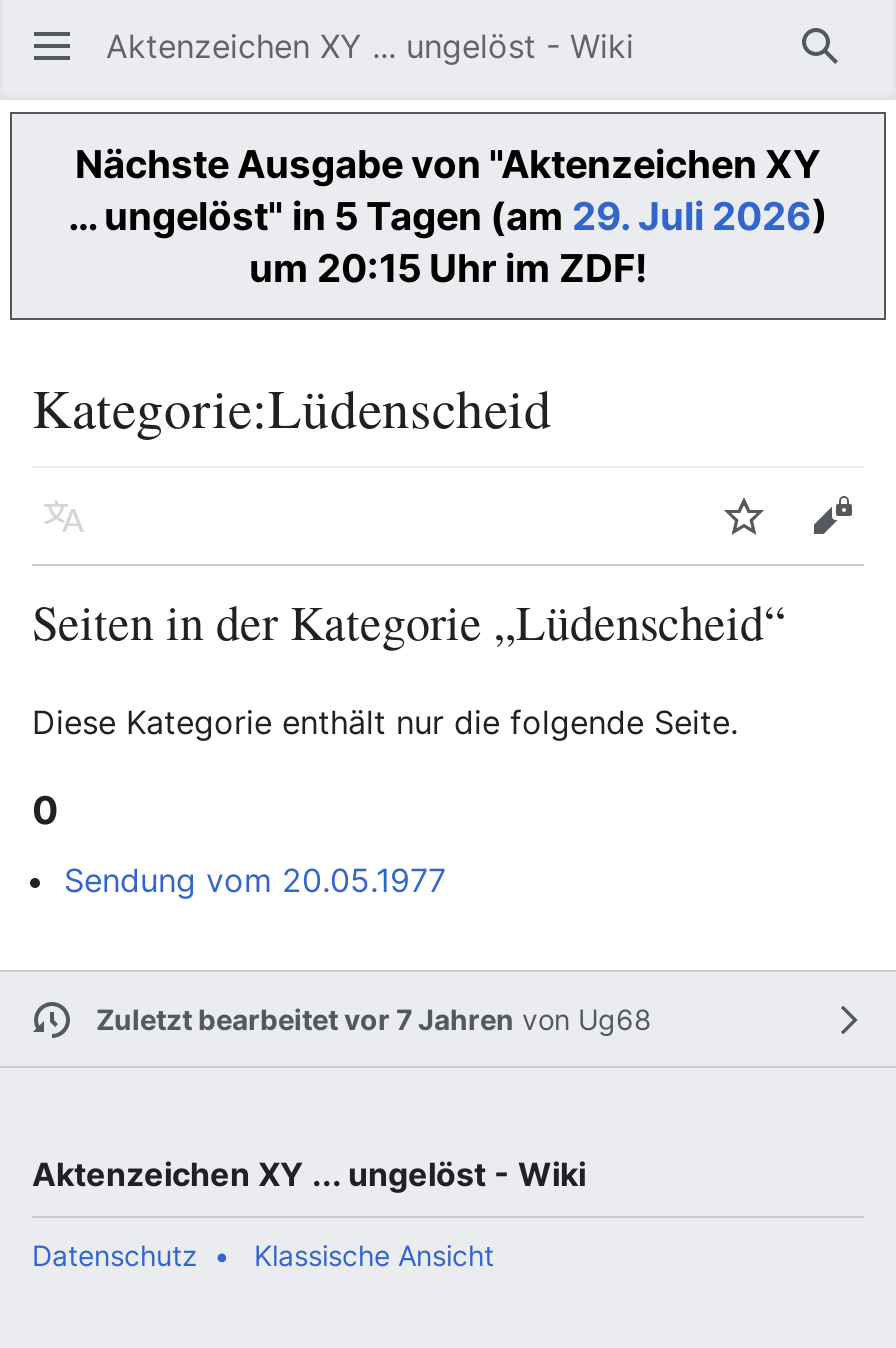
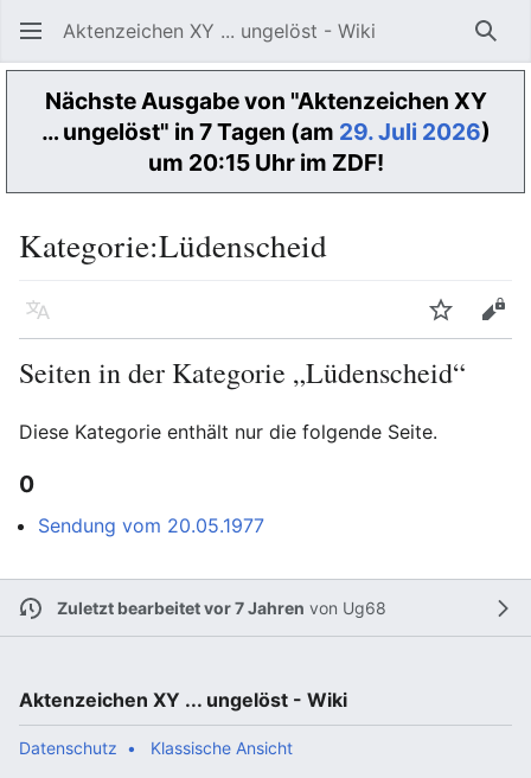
- … ungelöst" in 5 Tagen (am 29. Juli 2026)
+ … ungelöst" in 7 Tagen (am 29. Juli 2026)
